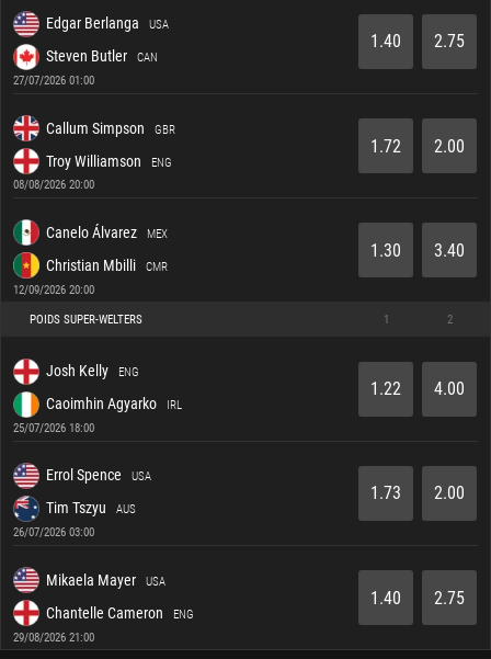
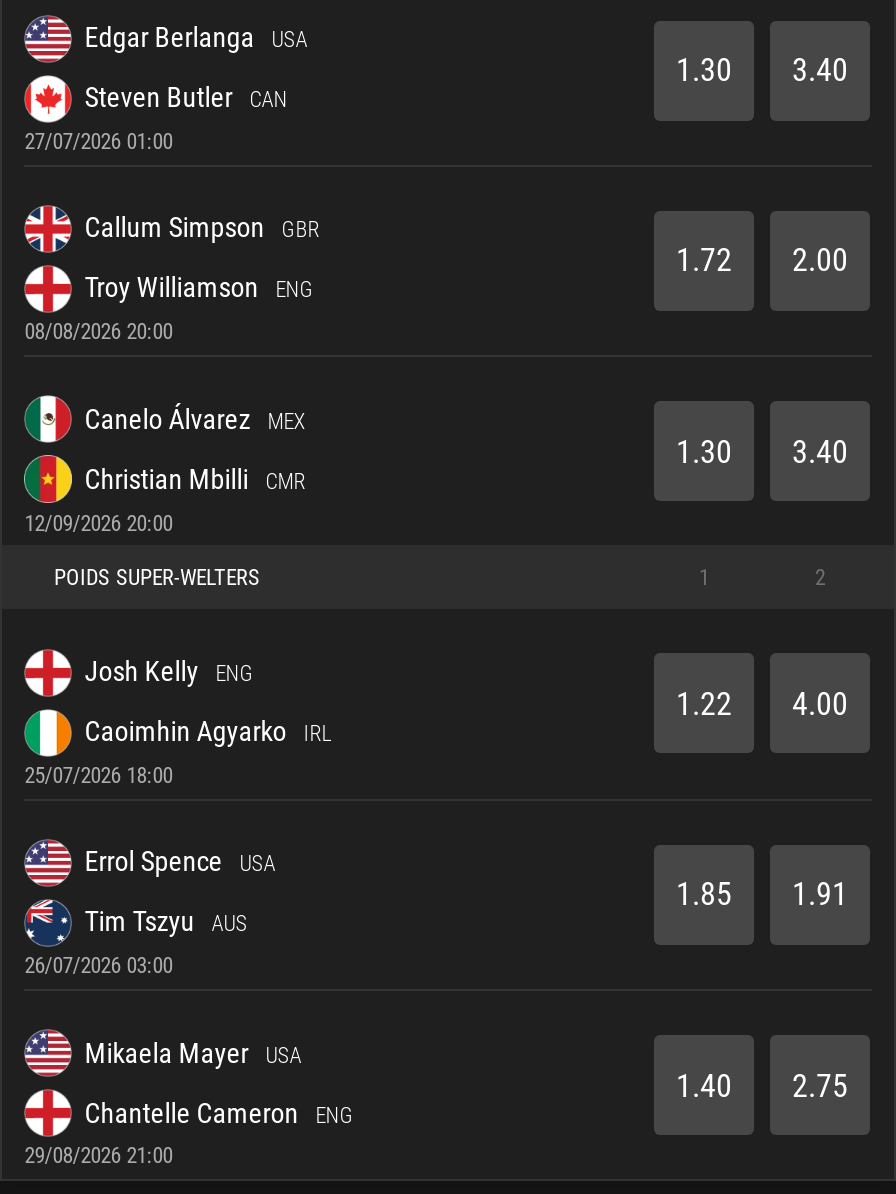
- 1.40
+ 1.30

- 2.75
+ 3.40

- 1.73
+ 1.85

- 2.00
+ 1.91
